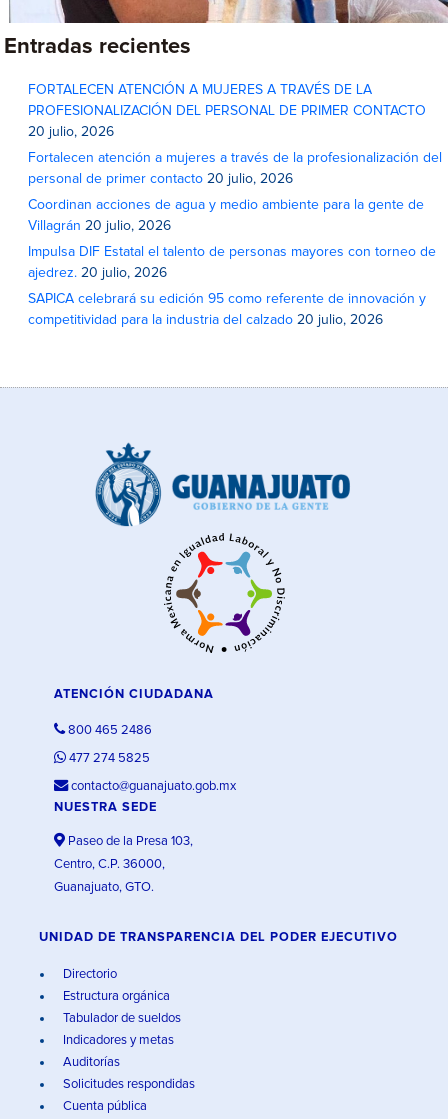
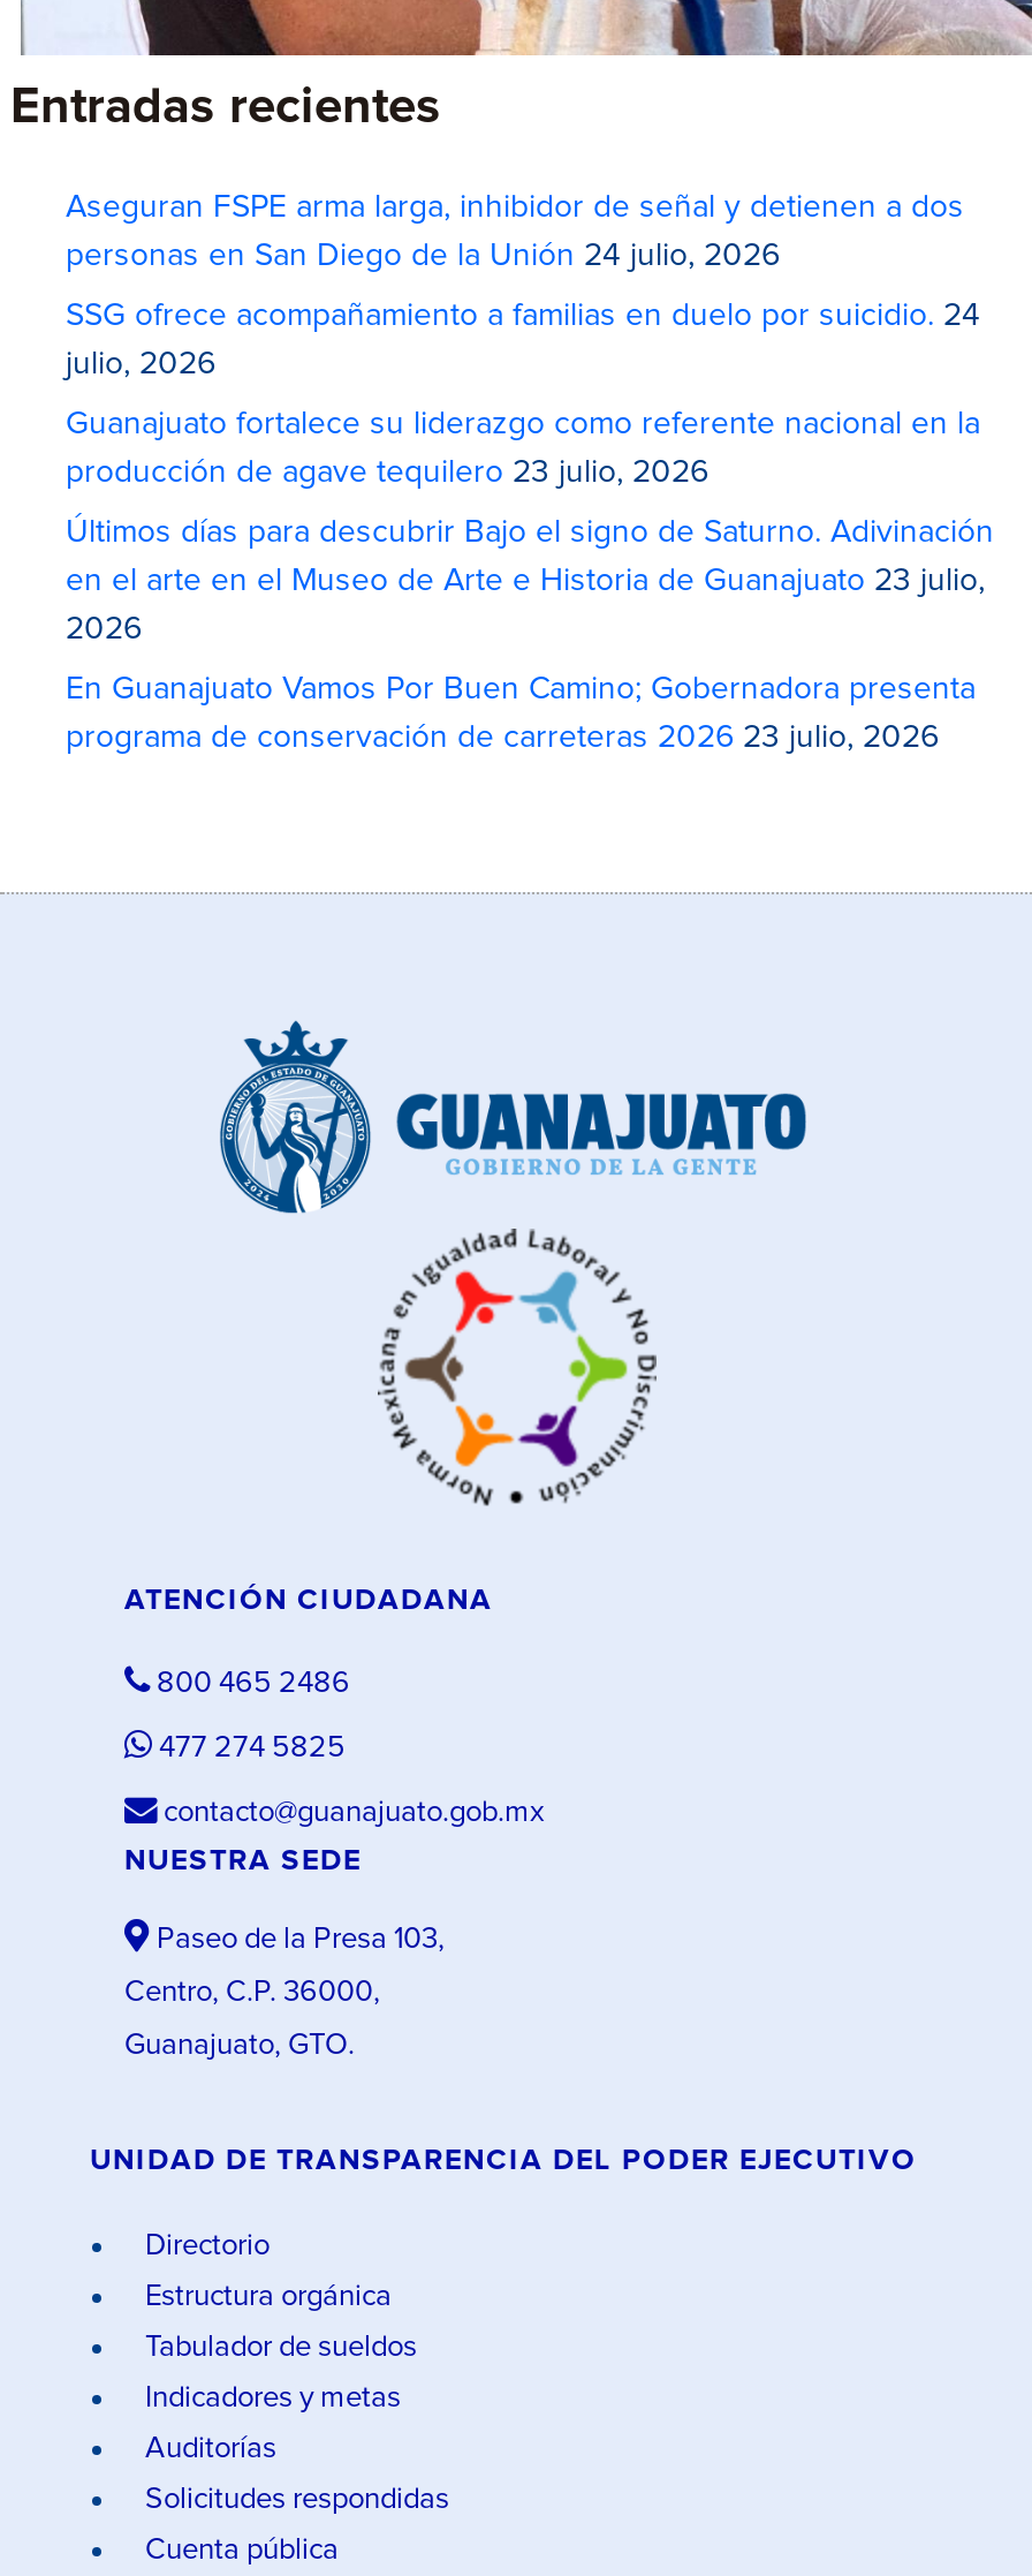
- FORTALECEN ATENCIÓN A MUJERES A TRAVÉS DE LA
+ Aseguran FSPE arma larga, inhibidor de señal y detienen a dos

- PROFESIONALIZACIÓN DEL PERSONAL DE PRIMER CONTACTO
+ personas en San Diego de la Unión 24 julio, 2026

- 20 julio, 2026
+ SSG ofrece acompañamiento a familias en duelo por suicidio. 24

- Fortalecen atención a mujeres a través de la profesionalización del
+ julio, 2026

- personal de primer contacto 20 julio, 2026
+ Guanajuato fortalece su liderazgo como referente nacional en la

- Coordinan acciones de agua y medio ambiente para la gente de
+ producción de agave tequilero 23 julio, 2026

- Villagrán 20 julio, 2026
+ Últimos días para descubrir Bajo el signo de Saturno. Adivinación

- Impulsa DIF Estatal el talento de personas mayores con torneo de
+ en el arte en el Museo de Arte e Historia de Guanajuato 23 julio,

- ajedrez. 20 julio, 2026
+ 2026

- SAPICA celebrará su edición 95 como referente de innovación y
+ En Guanajuato Vamos Por Buen Camino; Gobernadora presenta

- competitividad para la industria del calzado 20 julio, 2026
+ programa de conservación de carreteras 2026 23 julio, 2026
